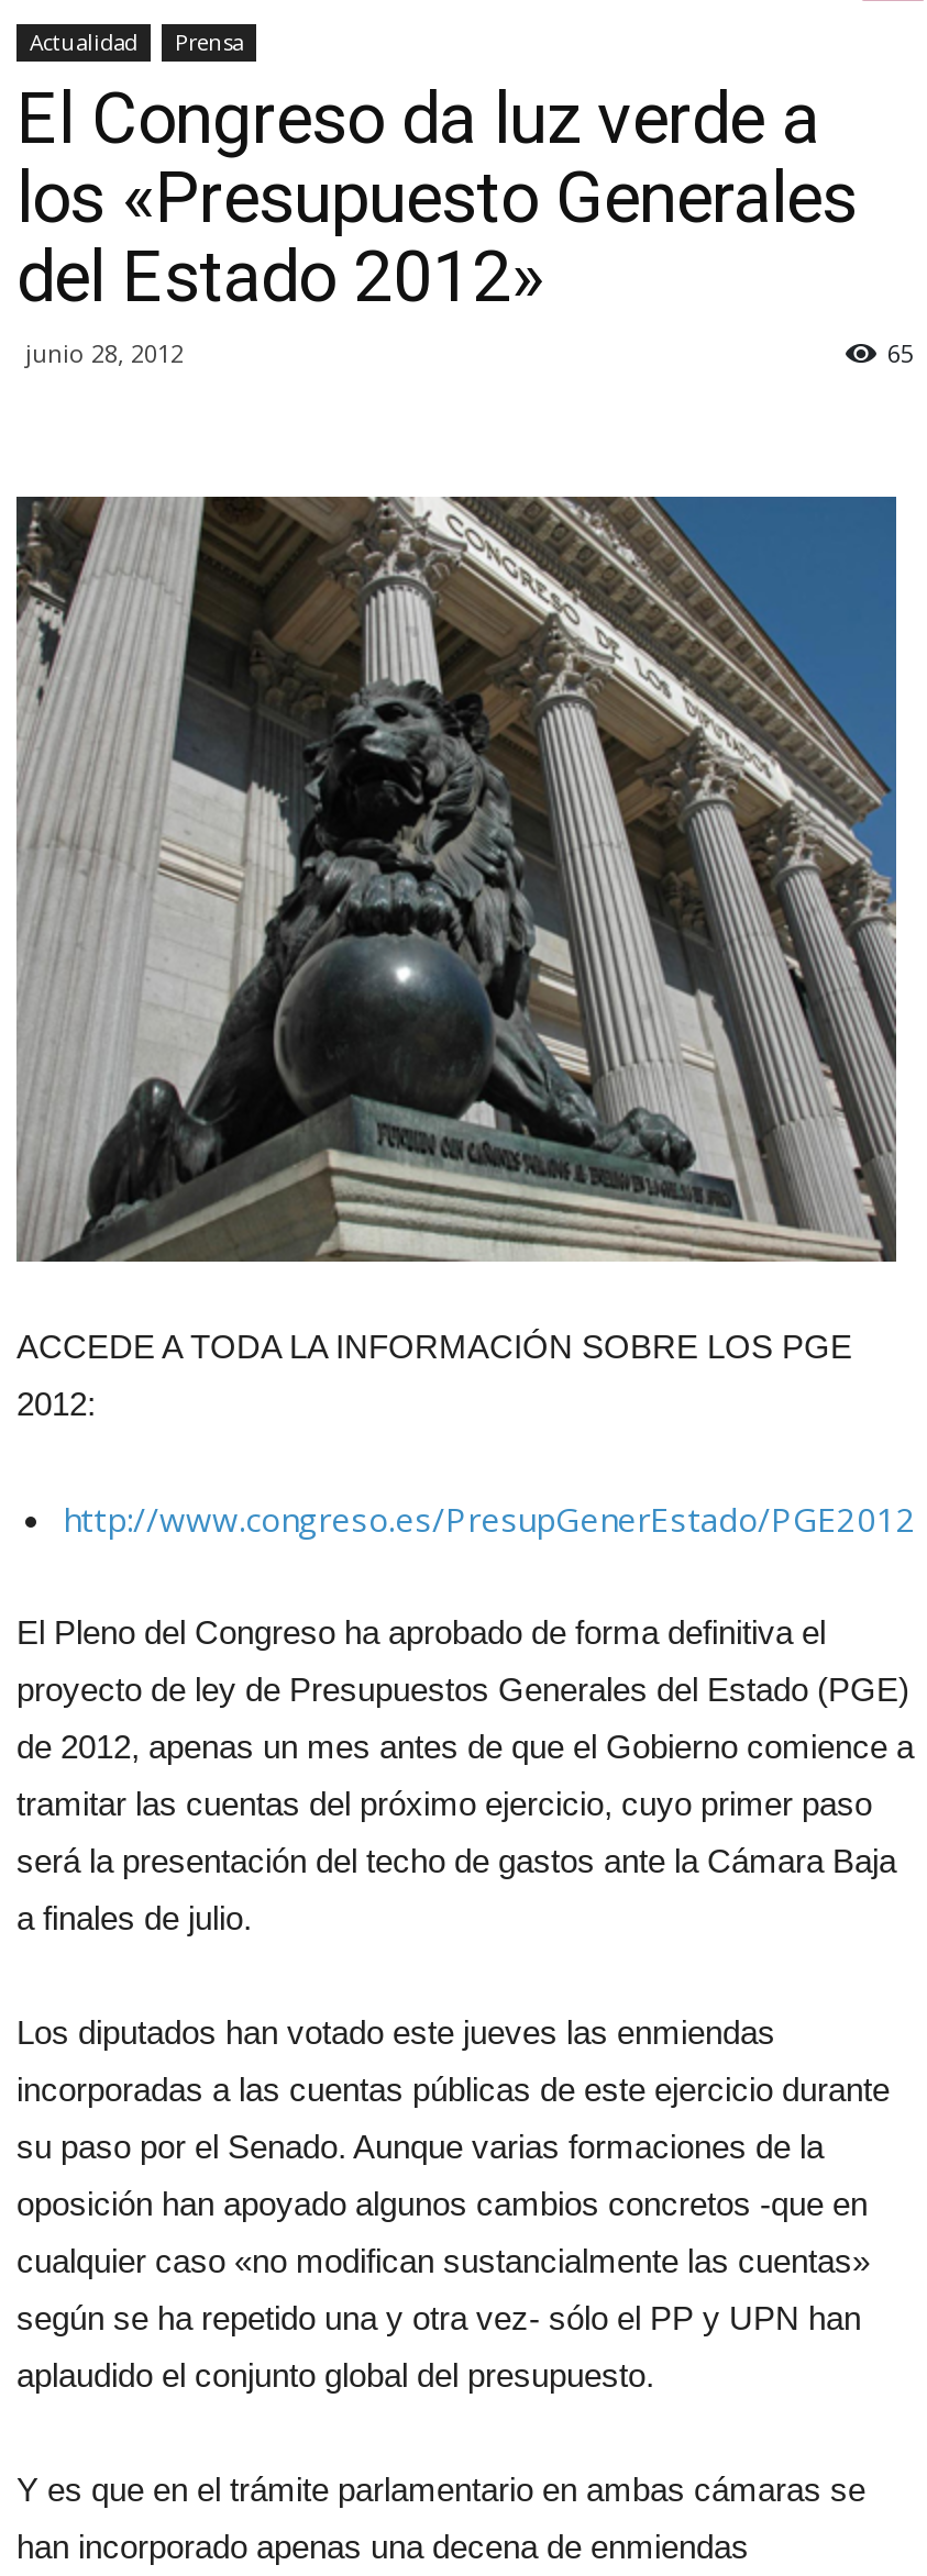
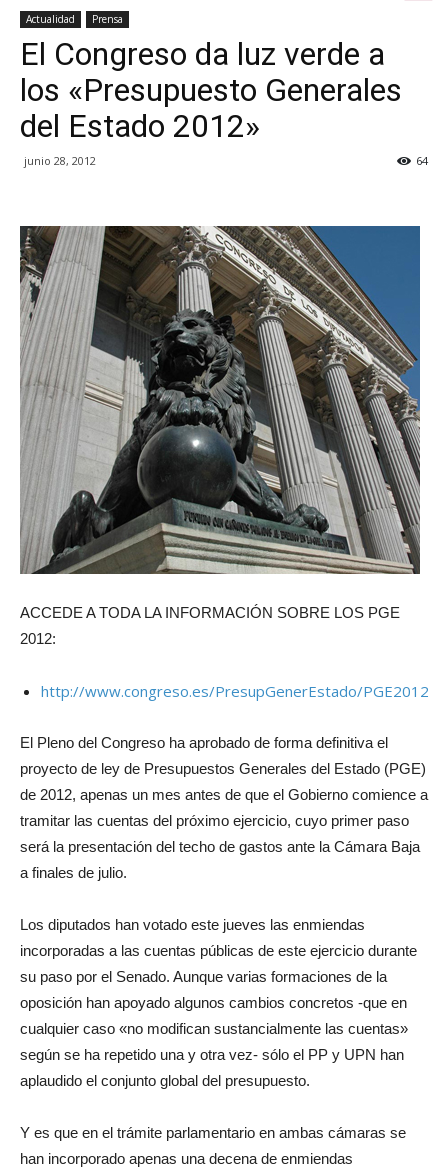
- 65
+ 64
